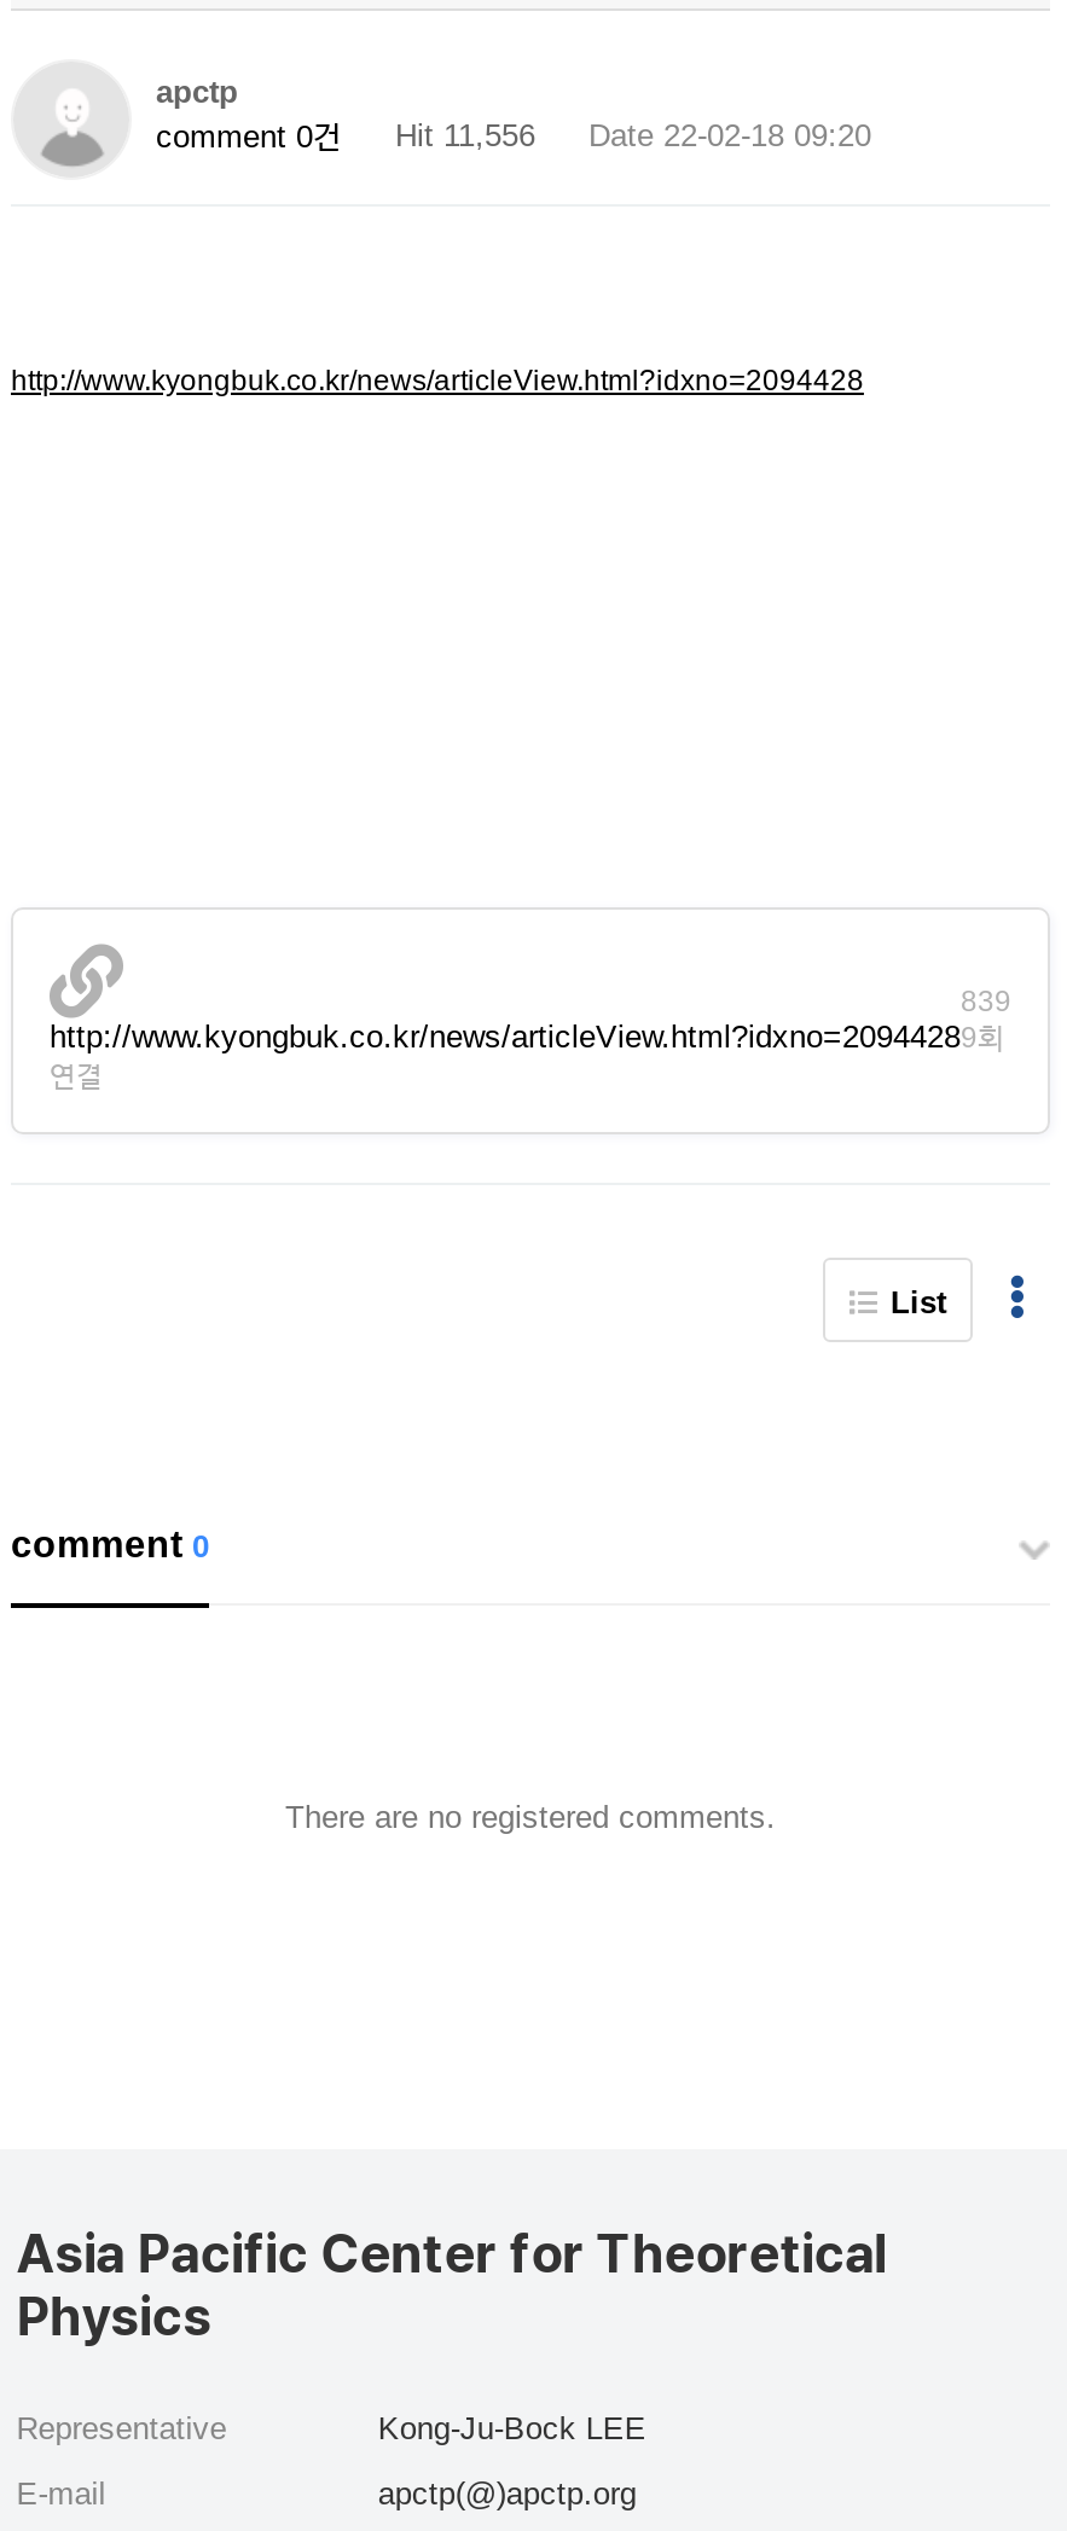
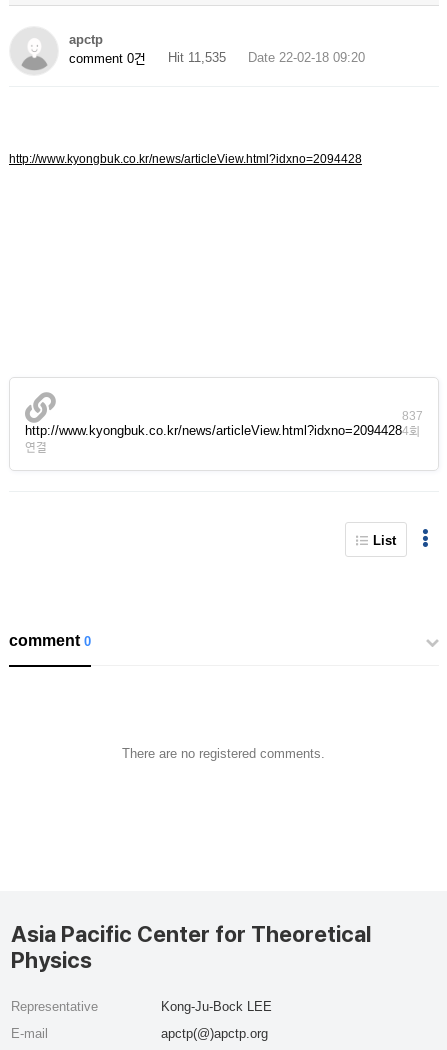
- comment 0건 Hit 11,556 Date 22-02-18 09:20
+ comment 0건 Hit 11,535 Date 22-02-18 09:20

- 839
- 9회
+ 837
+ 4회
